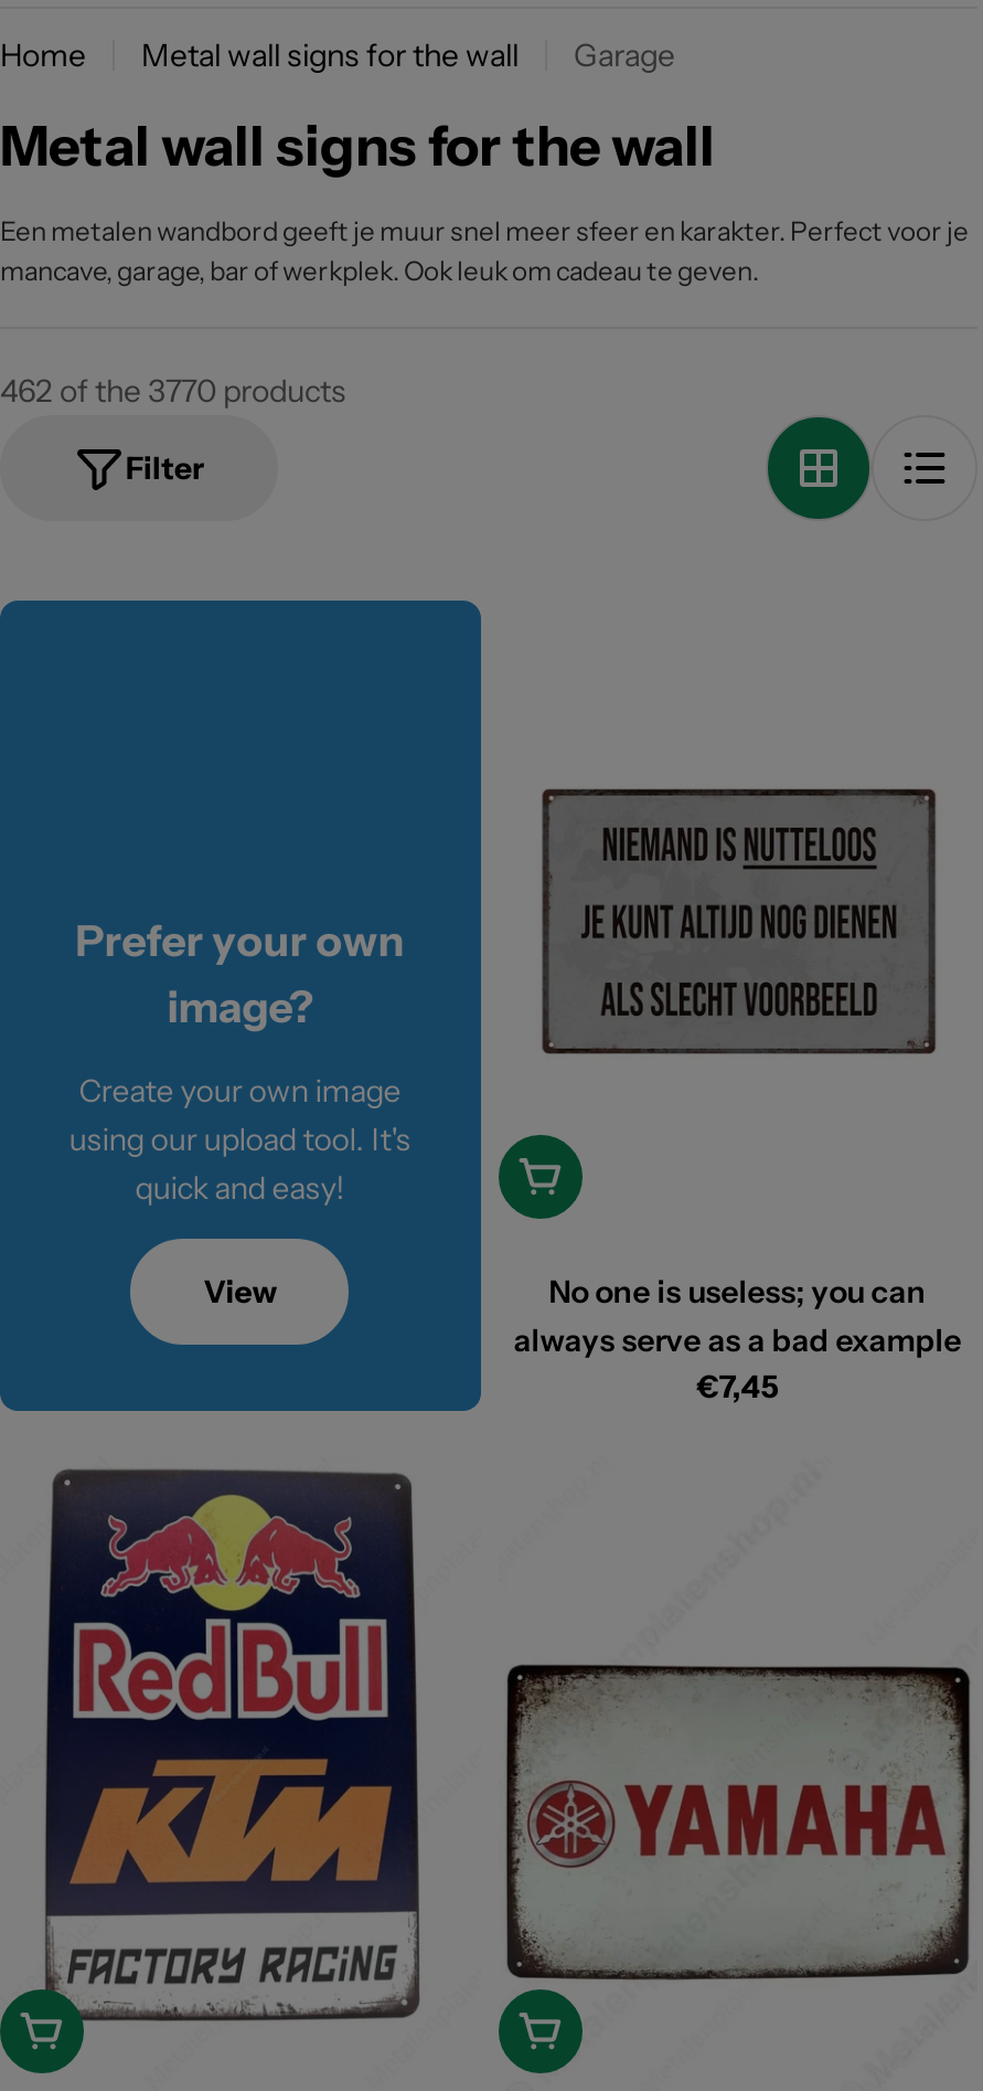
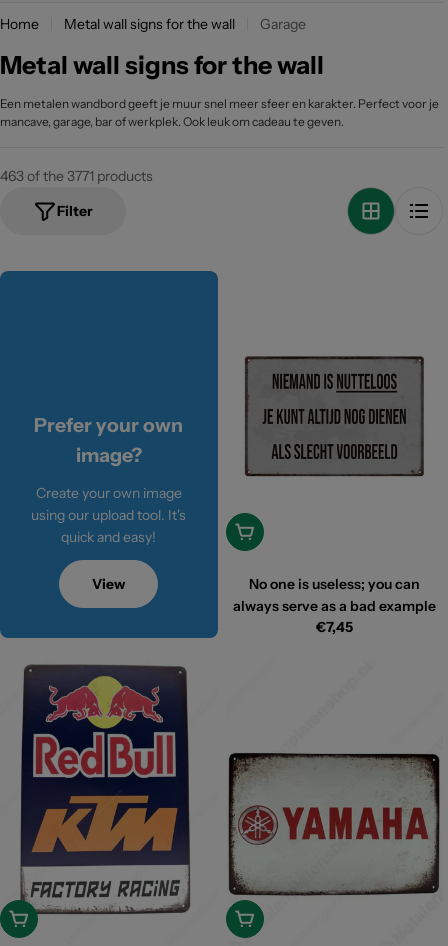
- 462 of the 3770 products
+ 463 of the 3771 products
